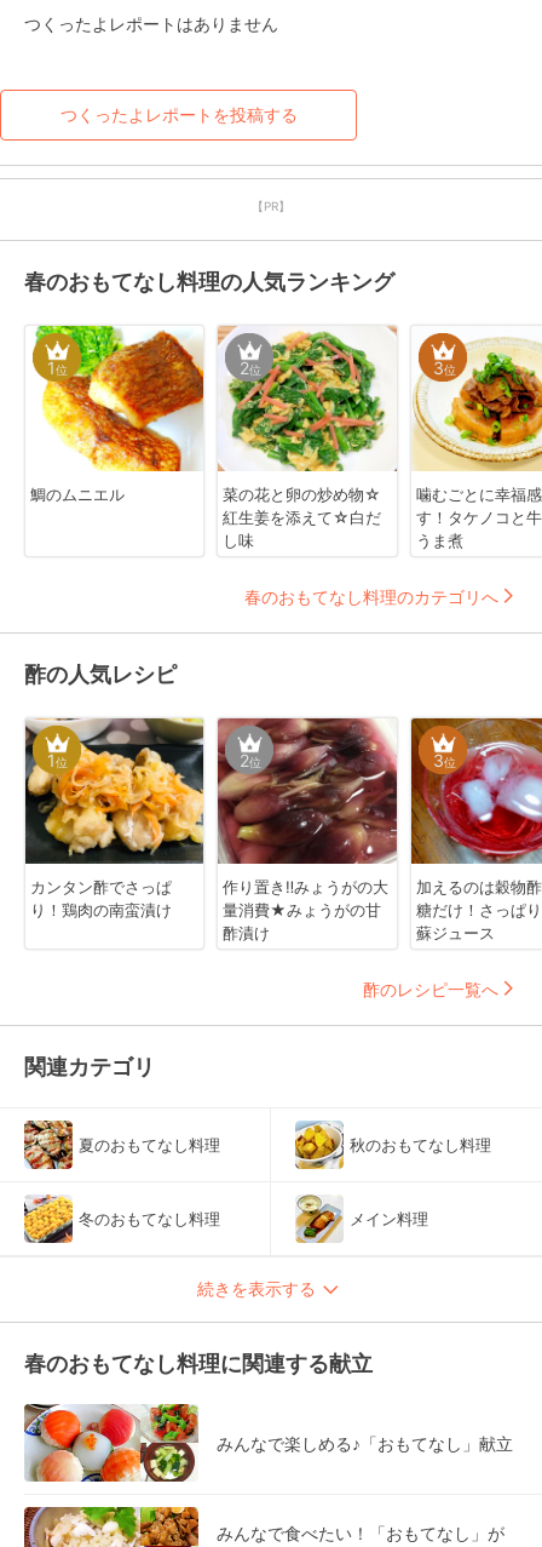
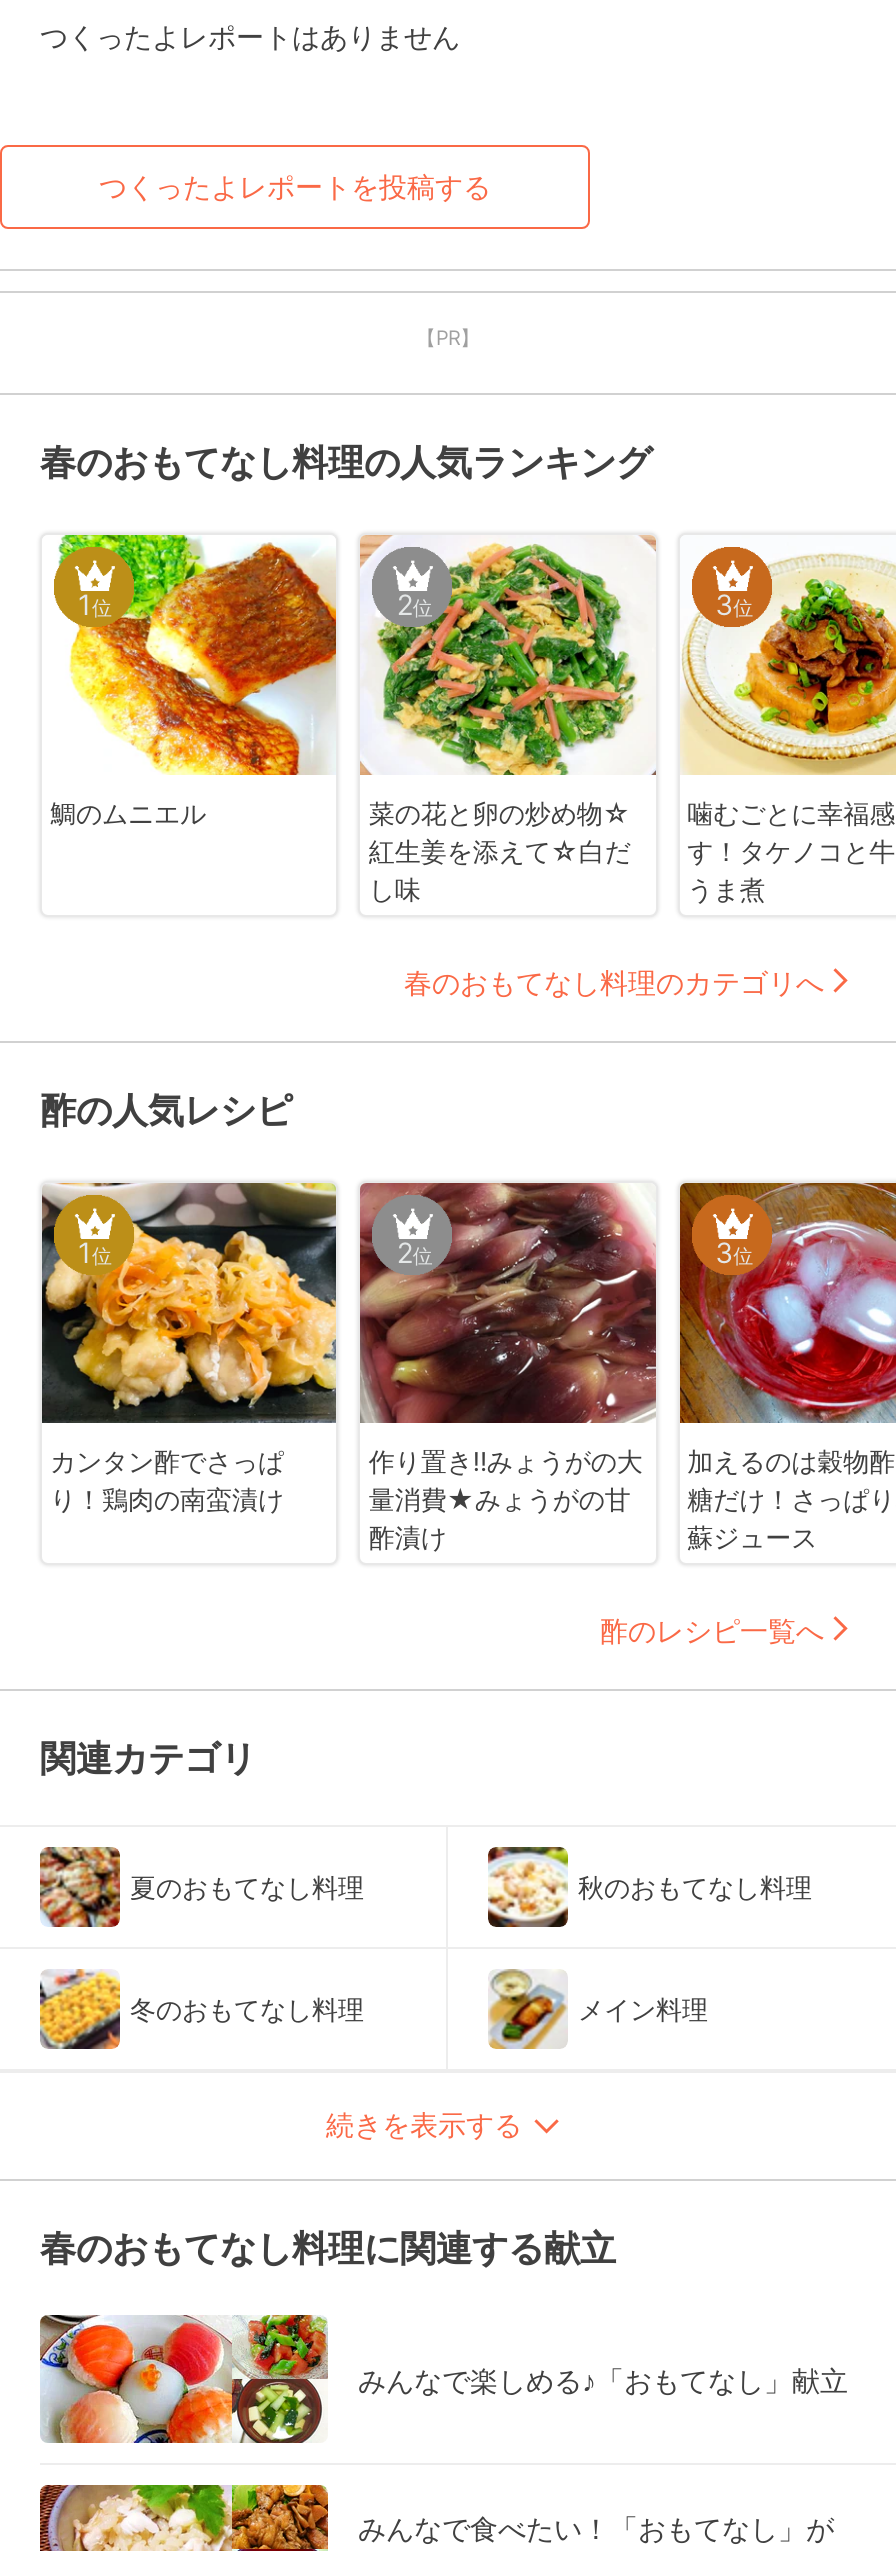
- [image]
+ [image]
